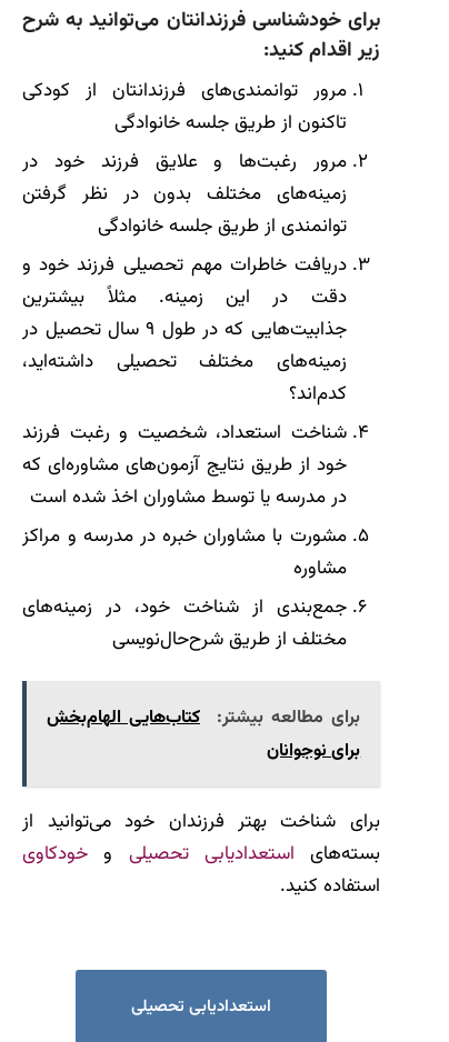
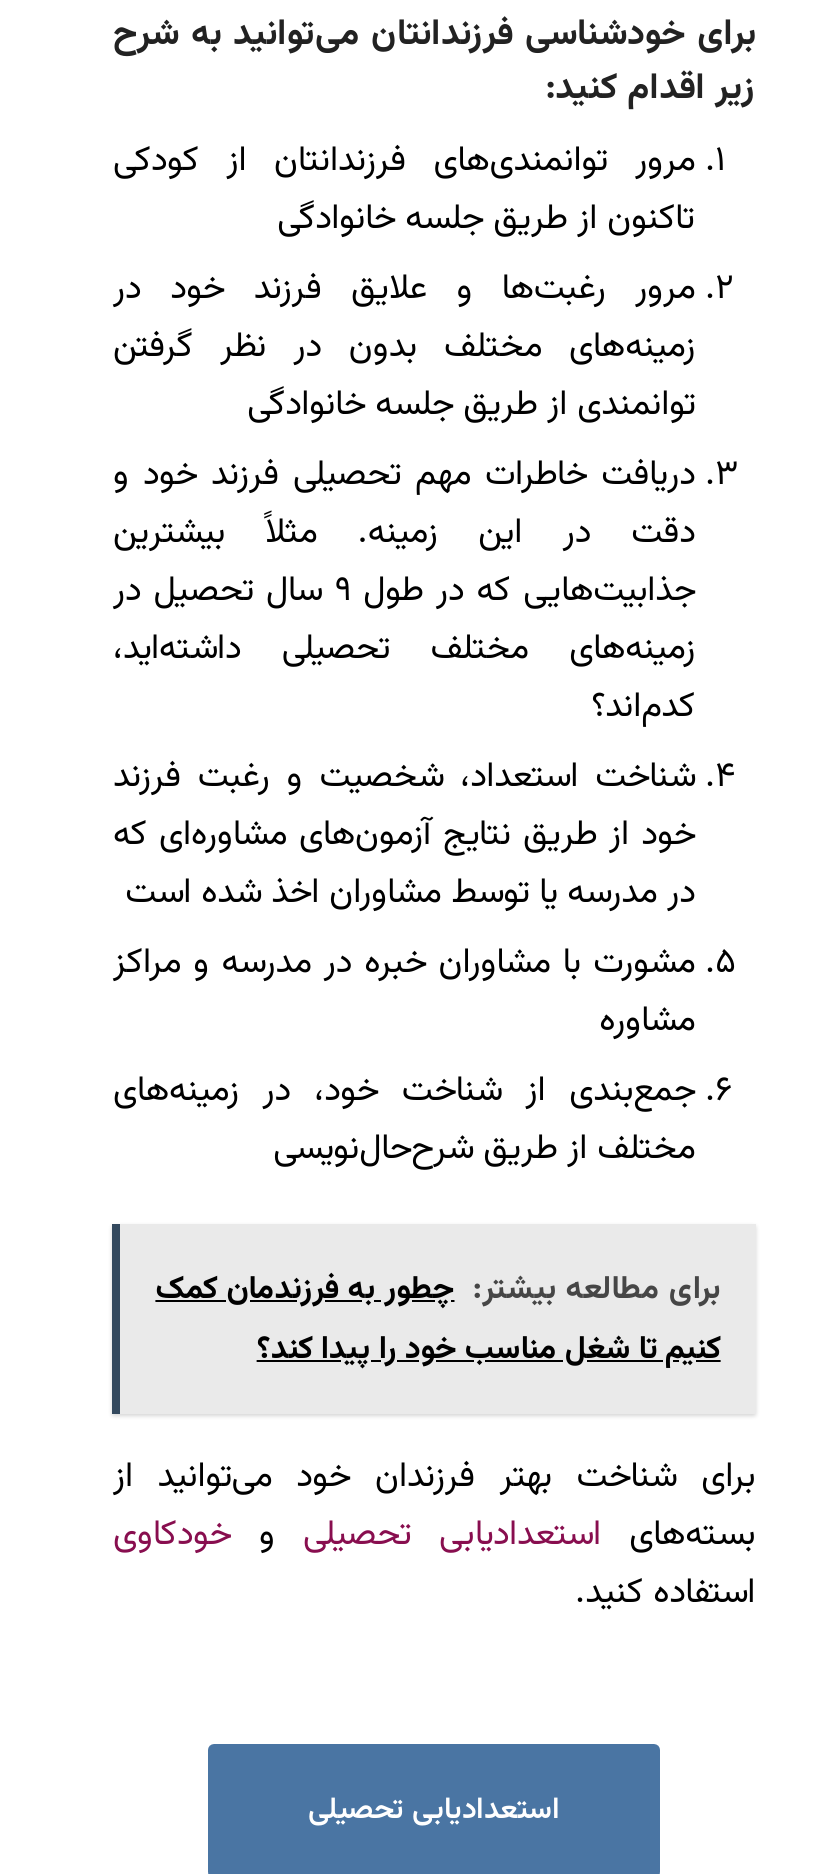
- برای مطالعه بیشتر: کتاب‌هایی الهام‌بخش
- برای نوجوانان
+ برای مطالعه بیشتر: چطور به فرزندمان کمک
+ کنیم تا شغل مناسب خود را پیدا کند؟
